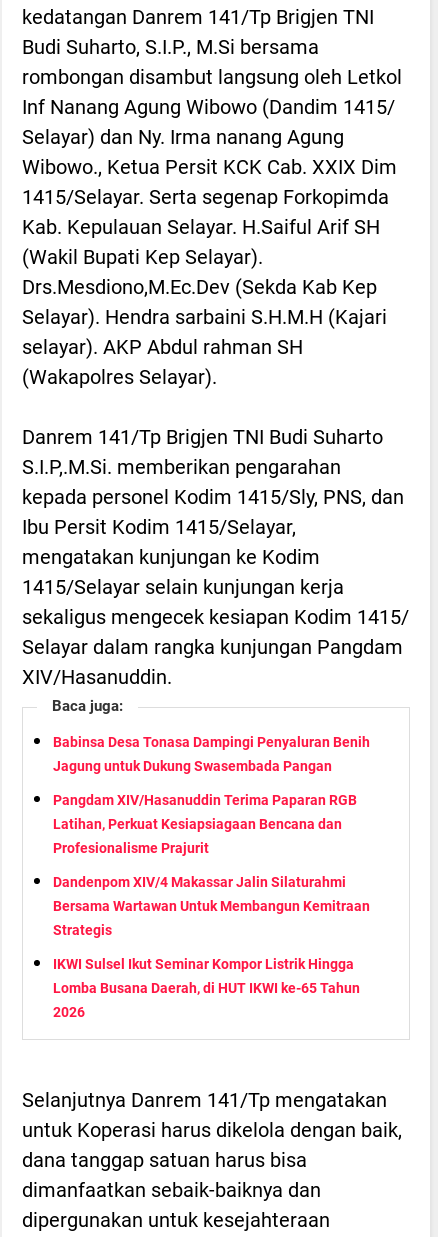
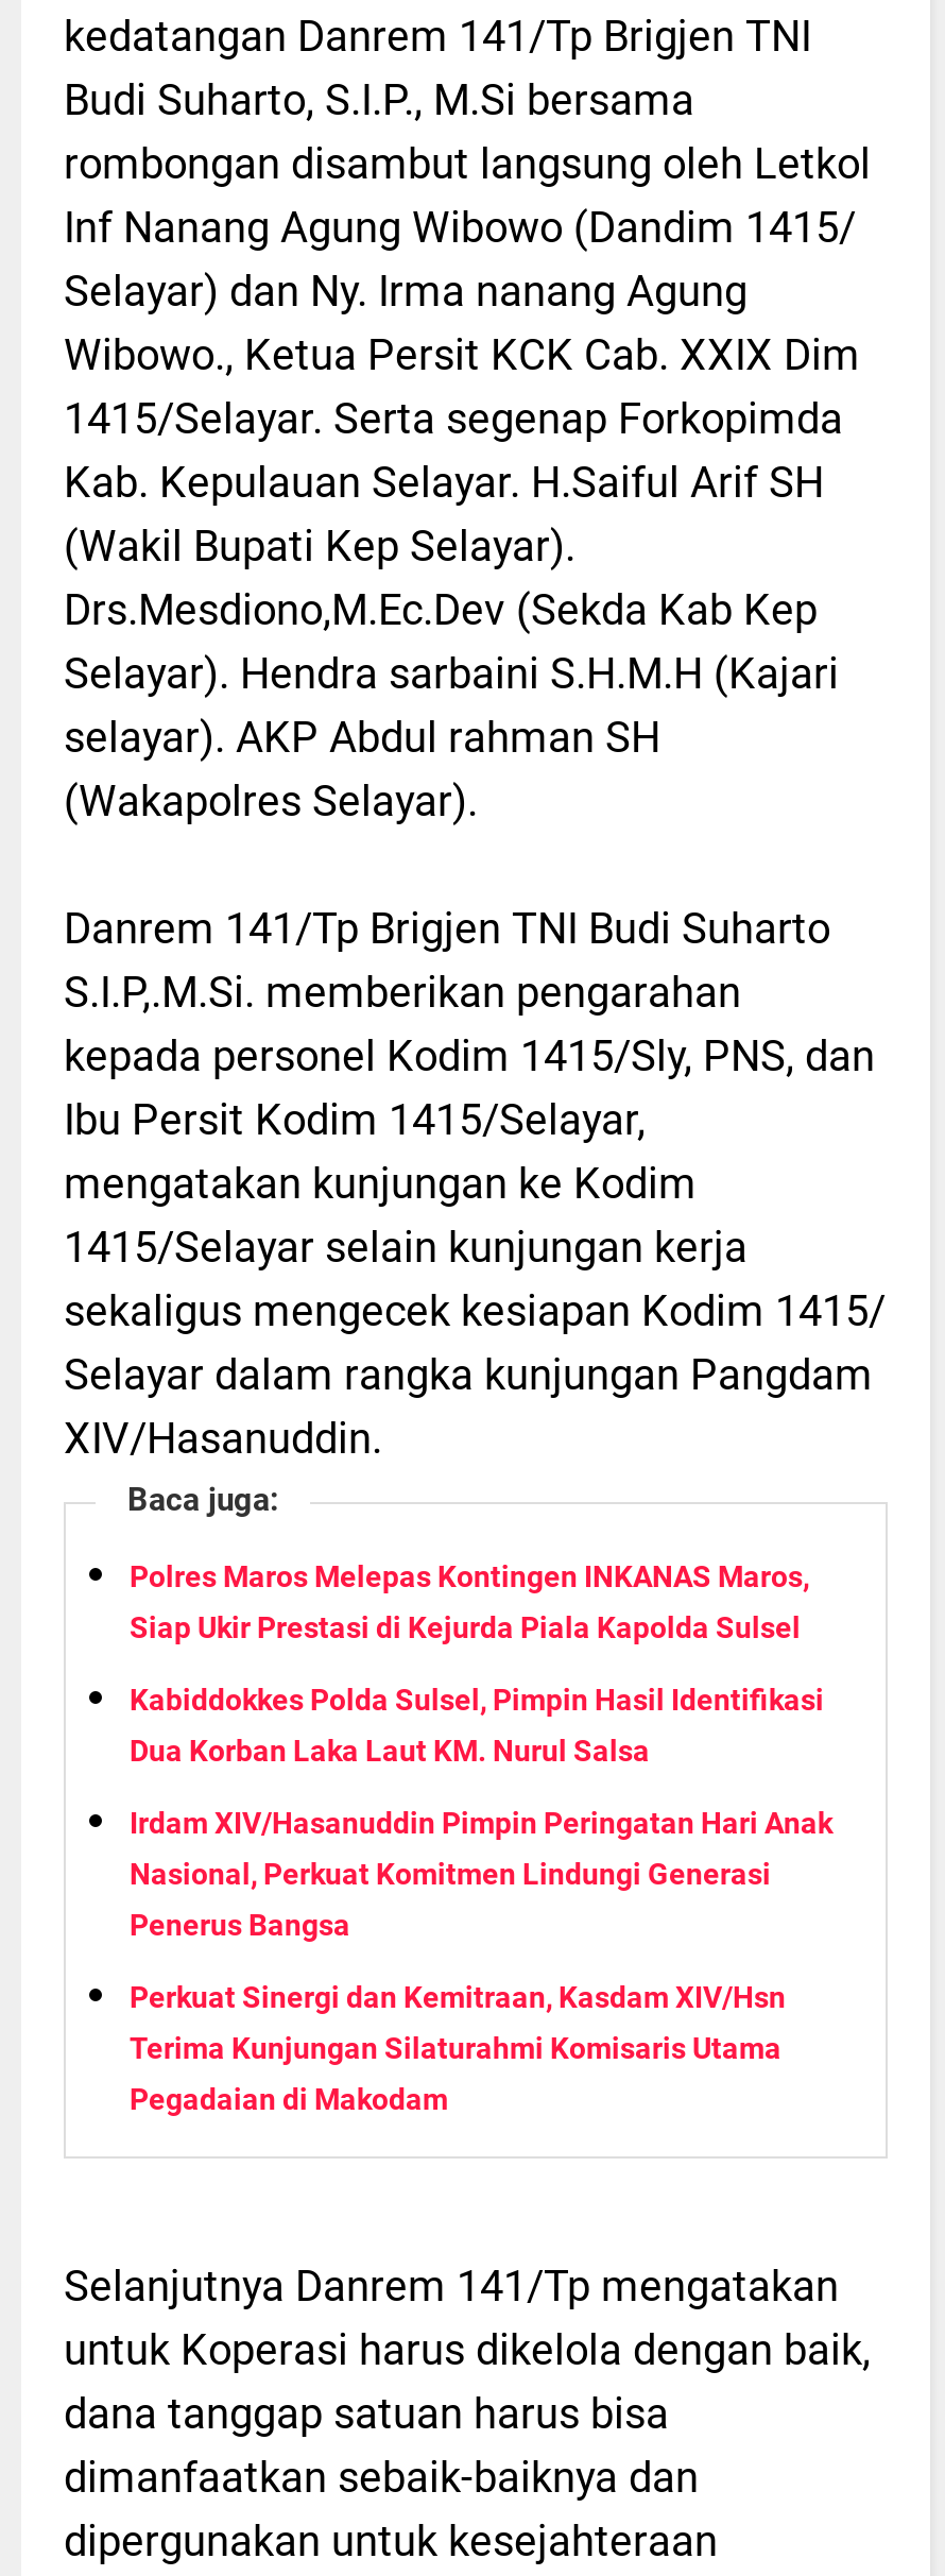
- Babinsa Desa Tonasa Dampingi Penyaluran Benih
- Jagung untuk Dukung Swasembada Pangan
- Pangdam XIV/Hasanuddin Terima Paparan RGB
- Latihan, Perkuat Kesiapsiagaan Bencana dan
- Profesionalisme Prajurit
- Dandenpom XIV/4 Makassar Jalin Silaturahmi
- Bersama Wartawan Untuk Membangun Kemitraan
- Strategis
- IKWI Sulsel Ikut Seminar Kompor Listrik Hingga
- Lomba Busana Daerah, di HUT IKWI ke-65 Tahun
- 2026
+ Polres Maros Melepas Kontingen INKANAS Maros,
+ Siap Ukir Prestasi di Kejurda Piala Kapolda Sulsel
+ Kabiddokkes Polda Sulsel, Pimpin Hasil Identifikasi
+ Dua Korban Laka Laut KM. Nurul Salsa
+ Irdam XIV/Hasanuddin Pimpin Peringatan Hari Anak
+ Nasional, Perkuat Komitmen Lindungi Generasi
+ Penerus Bangsa
+ Perkuat Sinergi dan Kemitraan, Kasdam XIV/Hsn
+ Terima Kunjungan Silaturahmi Komisaris Utama
+ Pegadaian di Makodam
